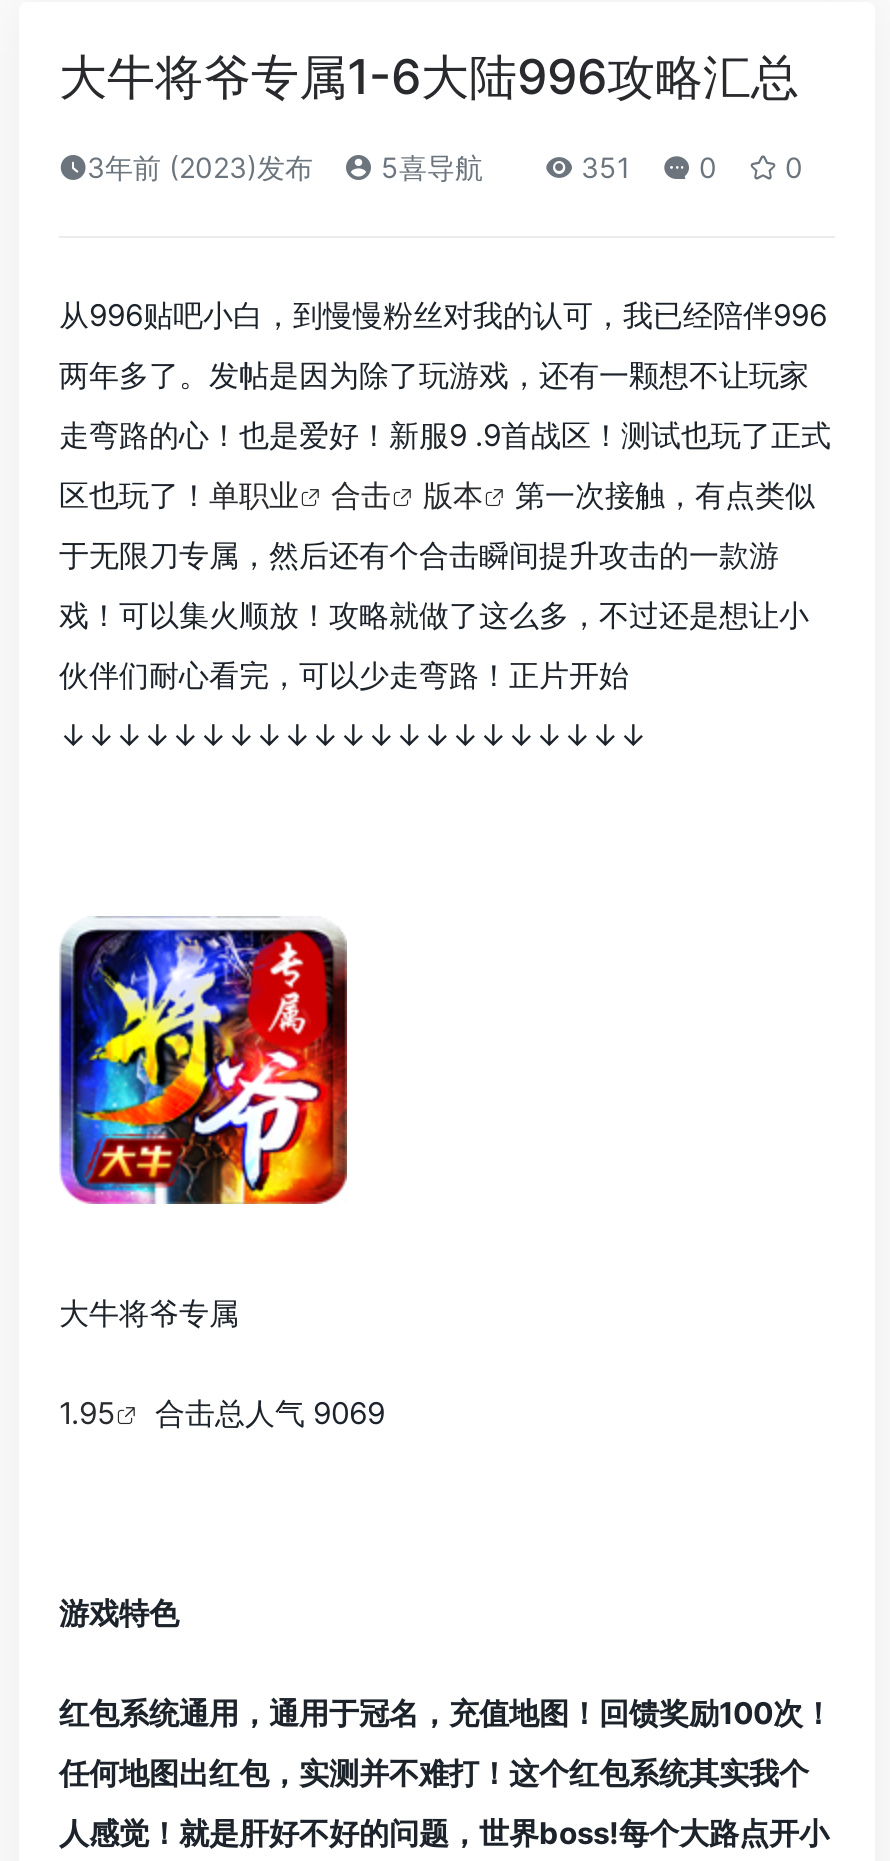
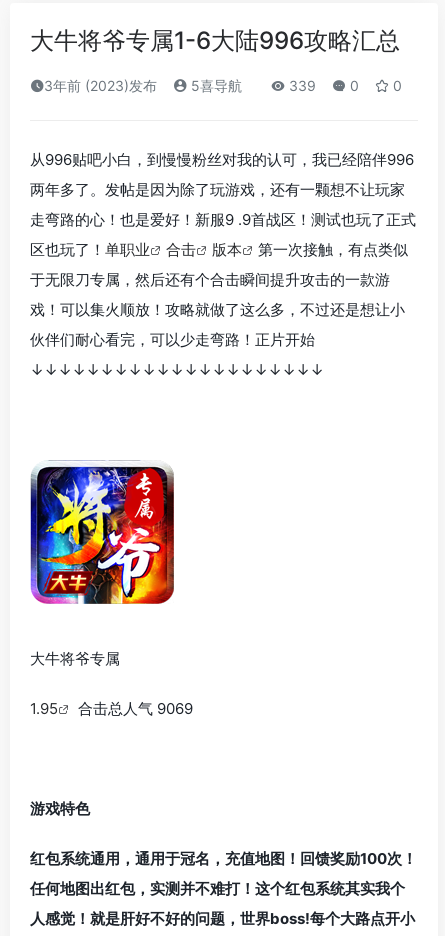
- 351 0 0
+ 339 0 0
